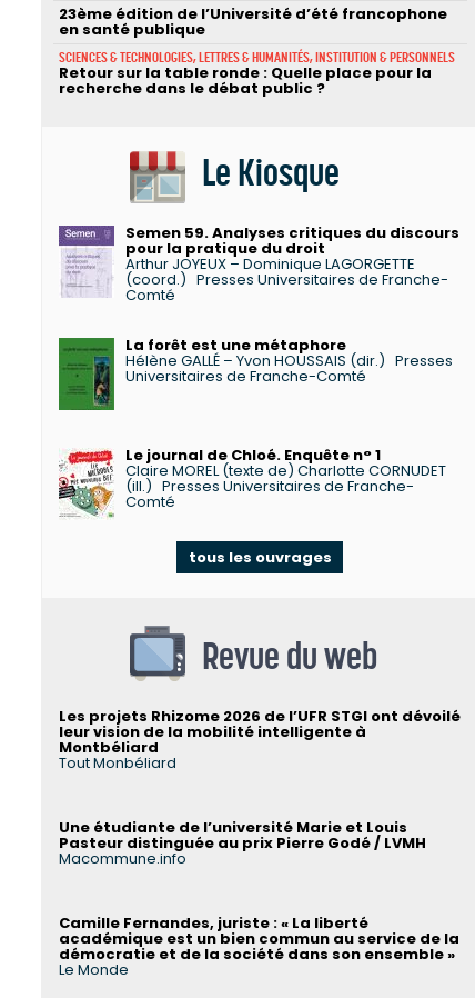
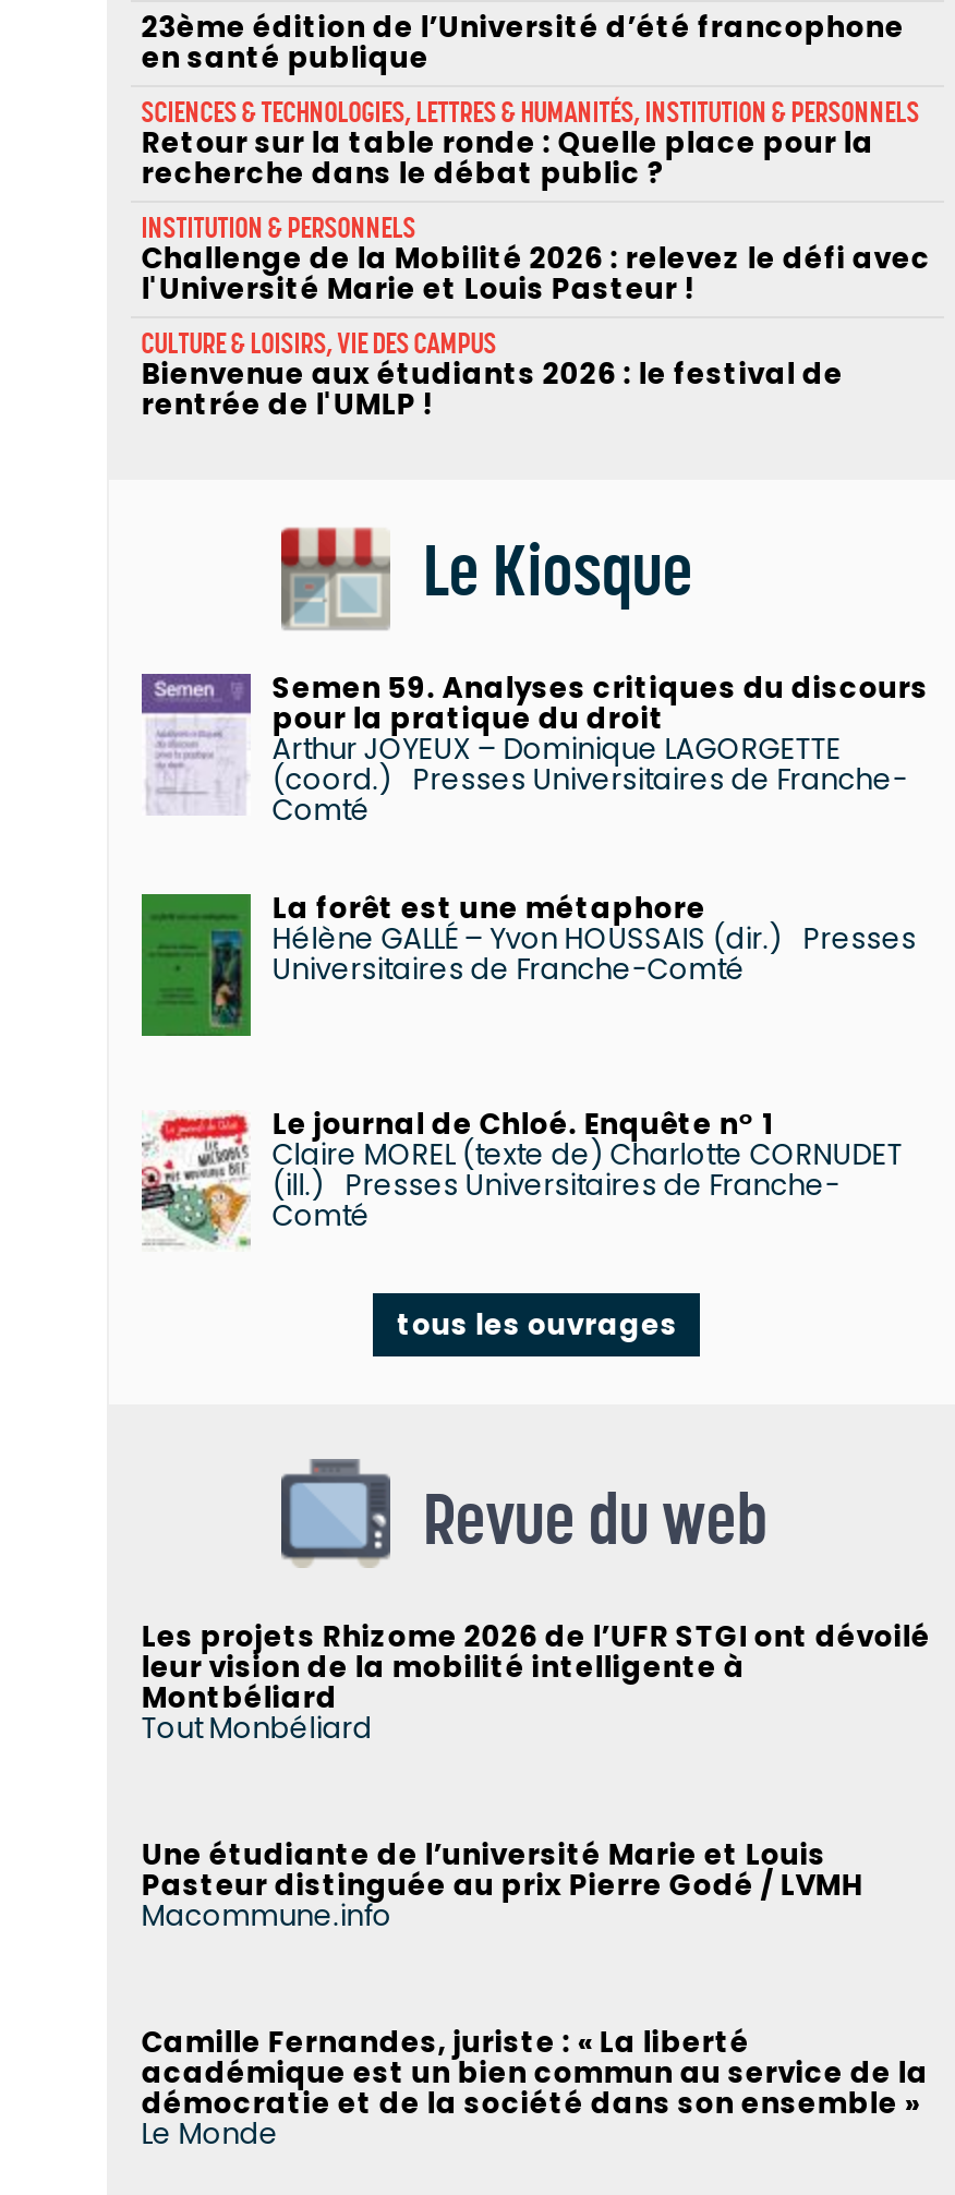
+ INSTITUTION & PERSONNELS
+ Challenge de la Mobilité 2026 : relevez le défi avec
+ l'Université Marie et Louis Pasteur !
+ CULTURE & LOISIRS, VIE DES CAMPUS
+ Bienvenue aux étudiants 2026 : le festival de
+ rentrée de l'UMLP !
